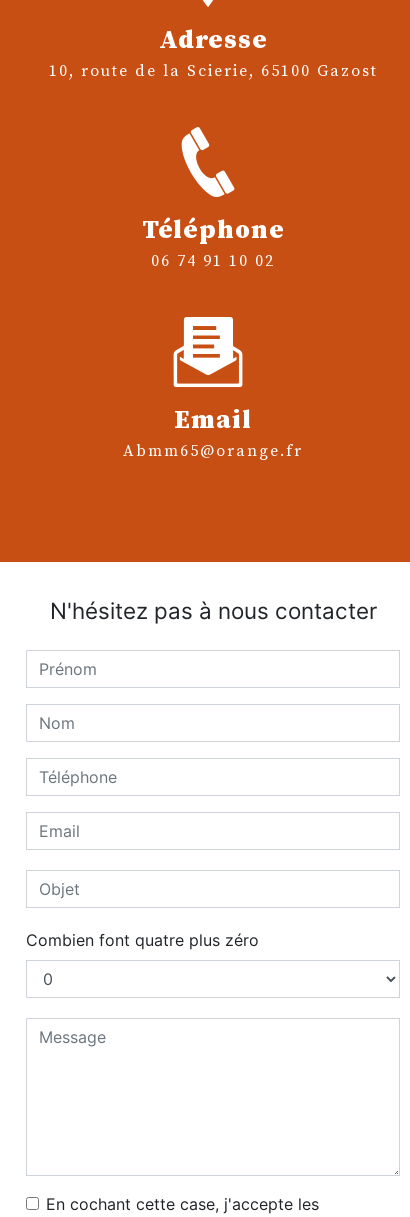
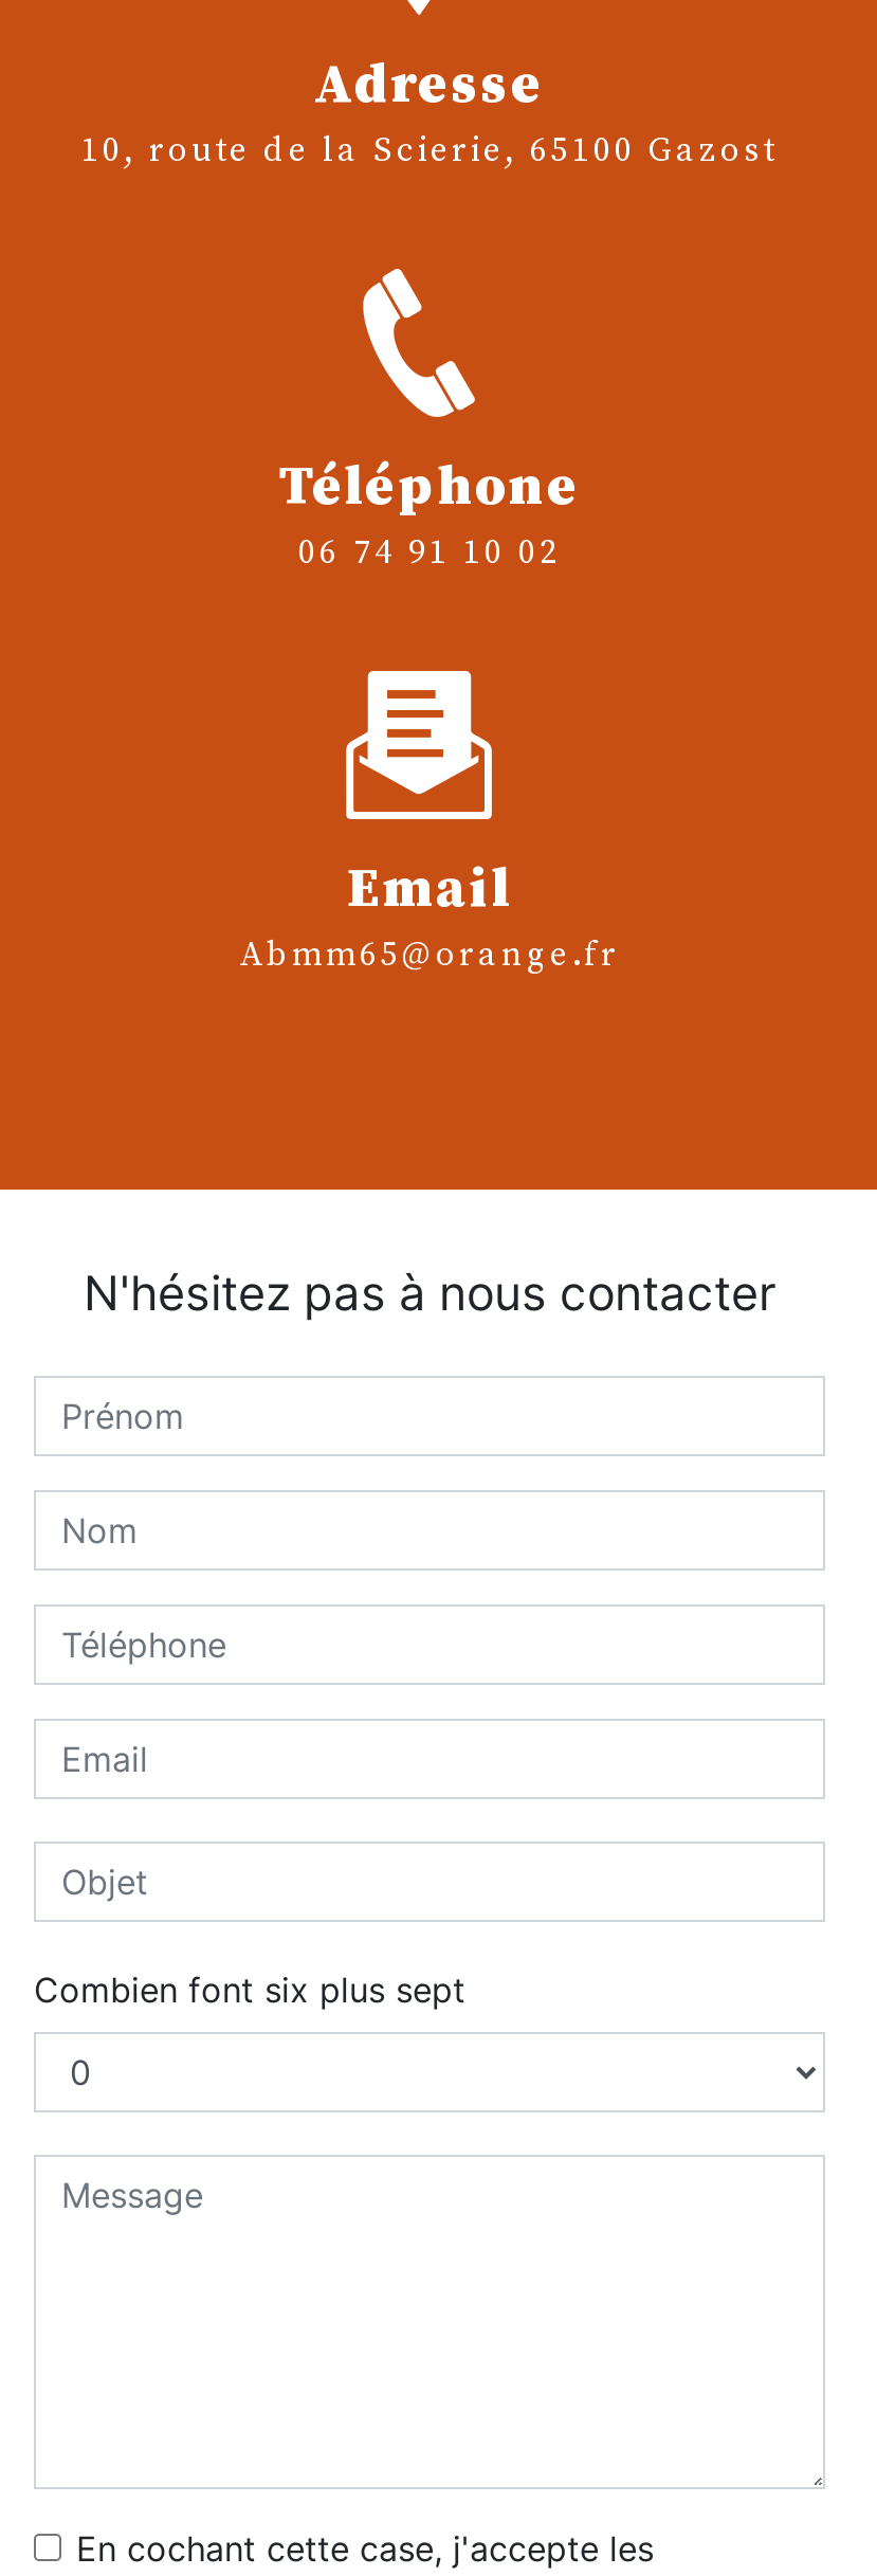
- Combien font quatre plus zéro
+ Combien font six plus sept
